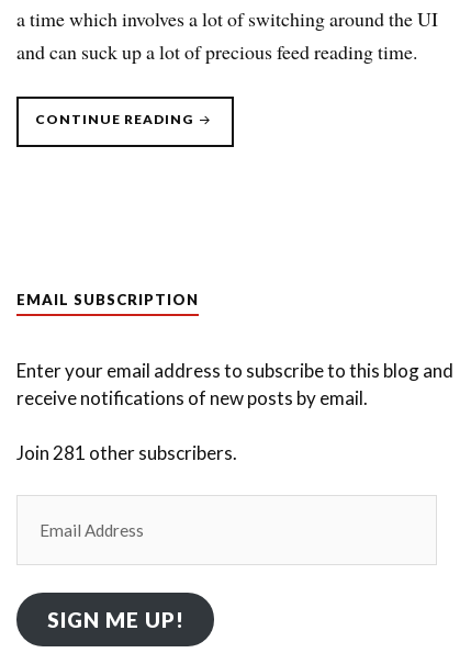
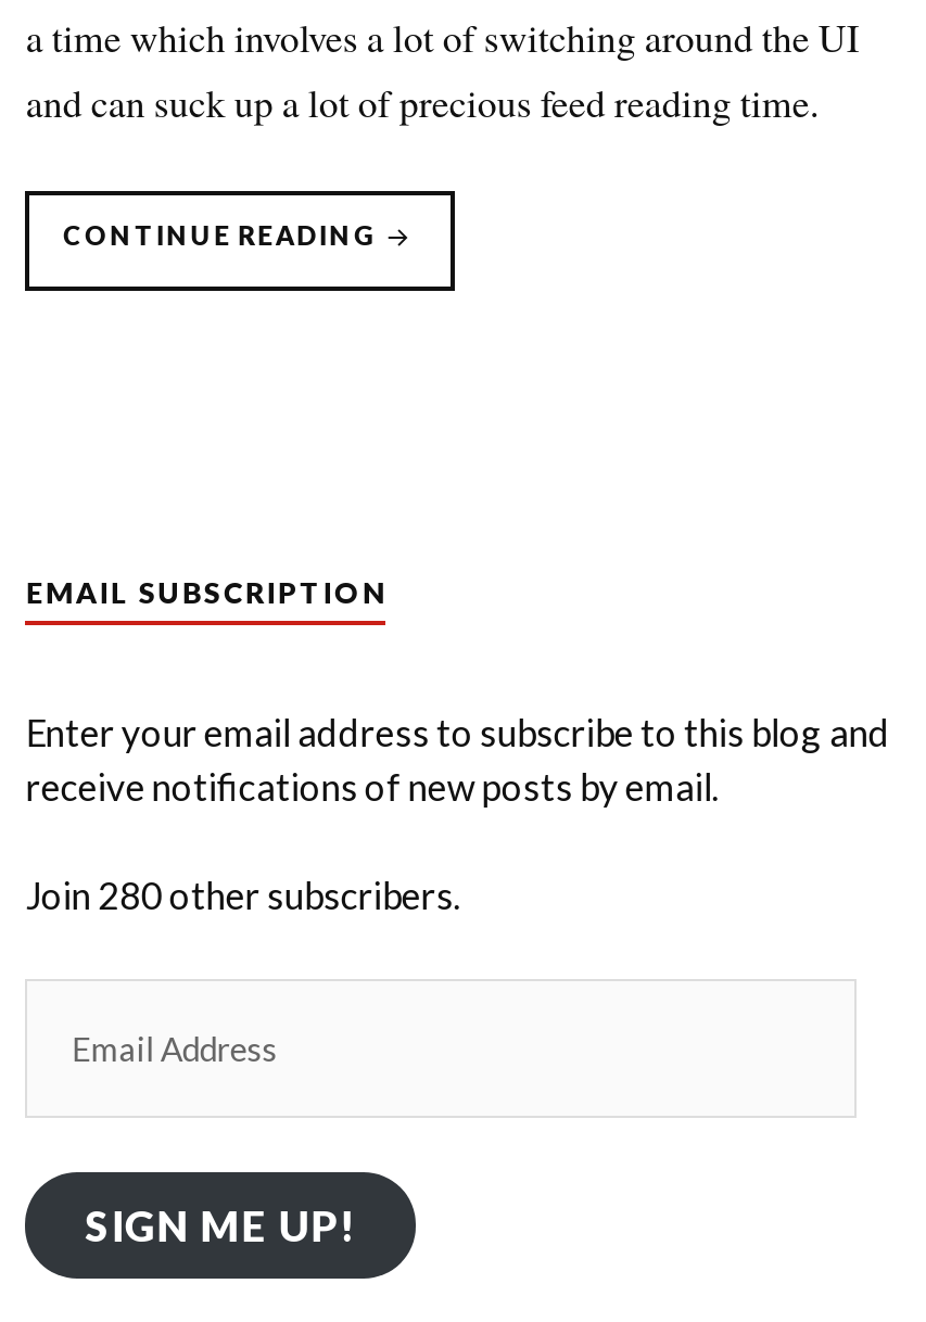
- Join 281 other subscribers.
+ Join 280 other subscribers.
